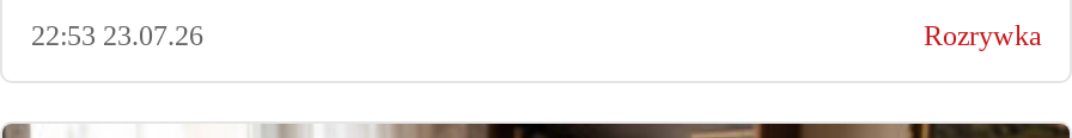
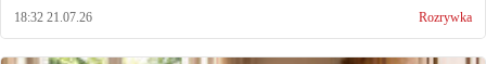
- 22:53 23.07.26
+ 18:32 21.07.26
